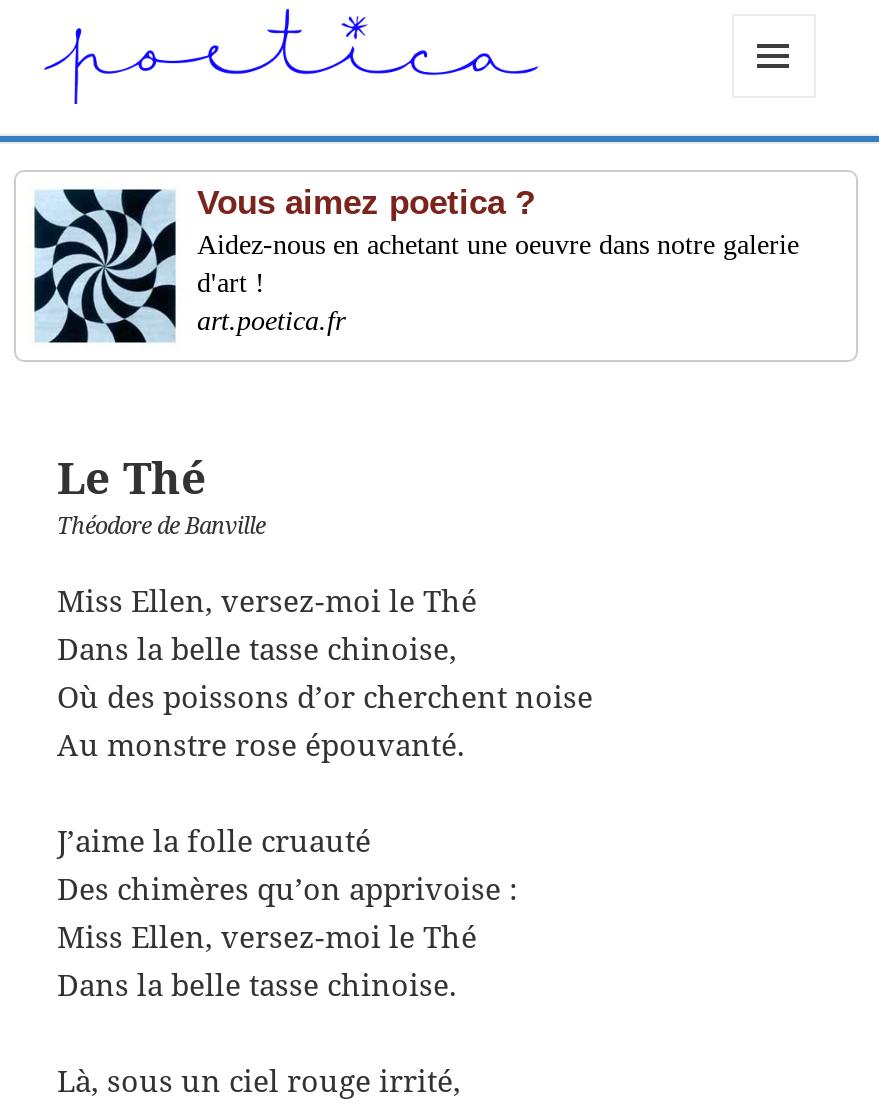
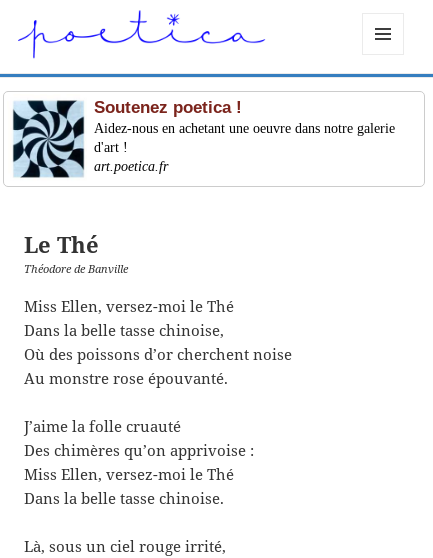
- Vous aimez poetica ?
+ Soutenez poetica !
